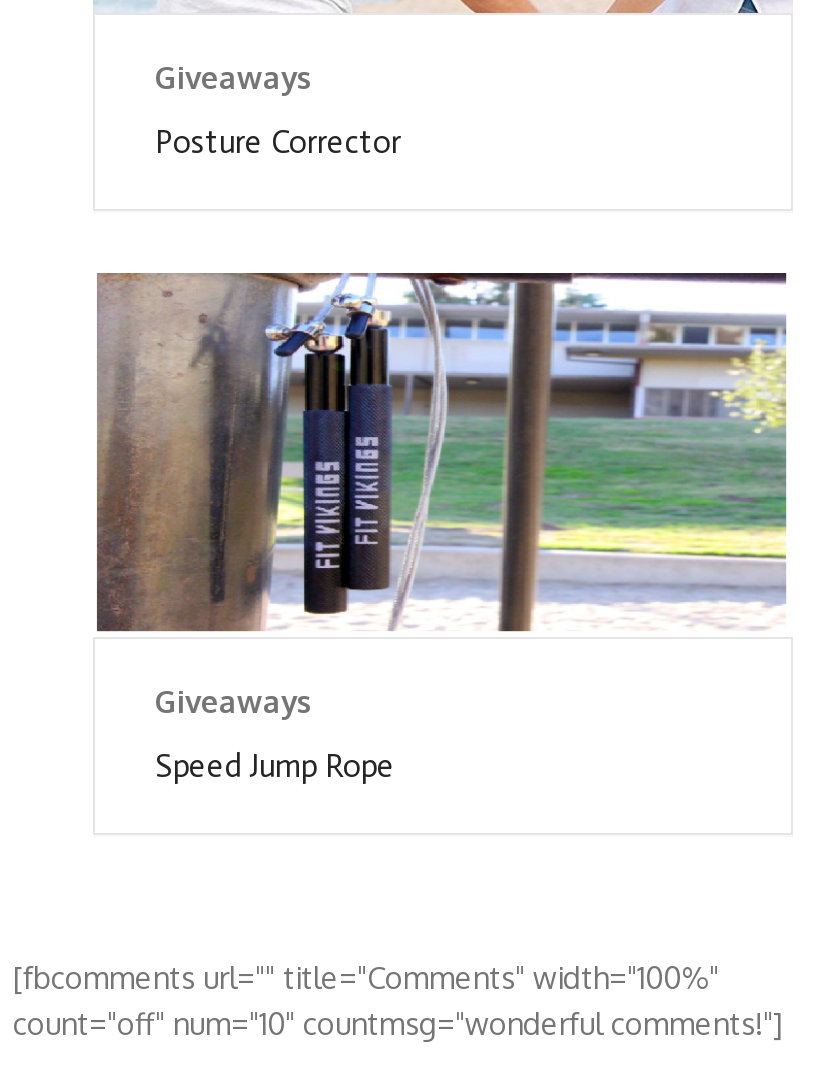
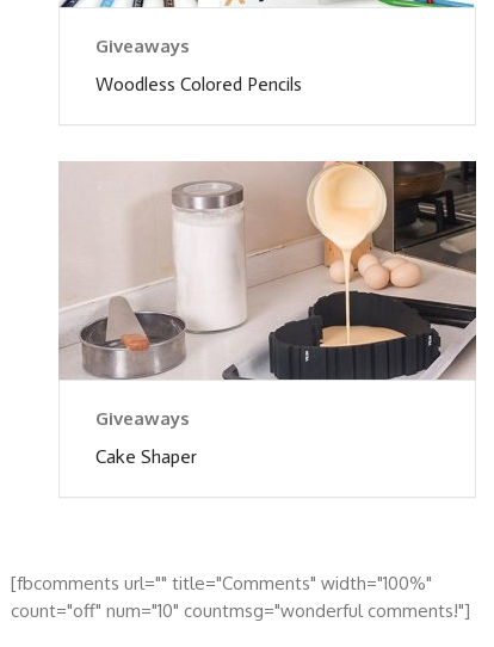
- Posture Corrector
+ Woodless Colored Pencils

- [image]
+ [image]

- Speed Jump Rope
+ Cake Shaper
